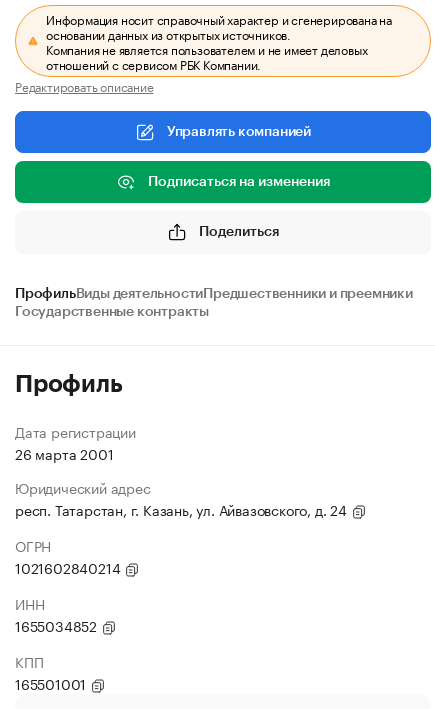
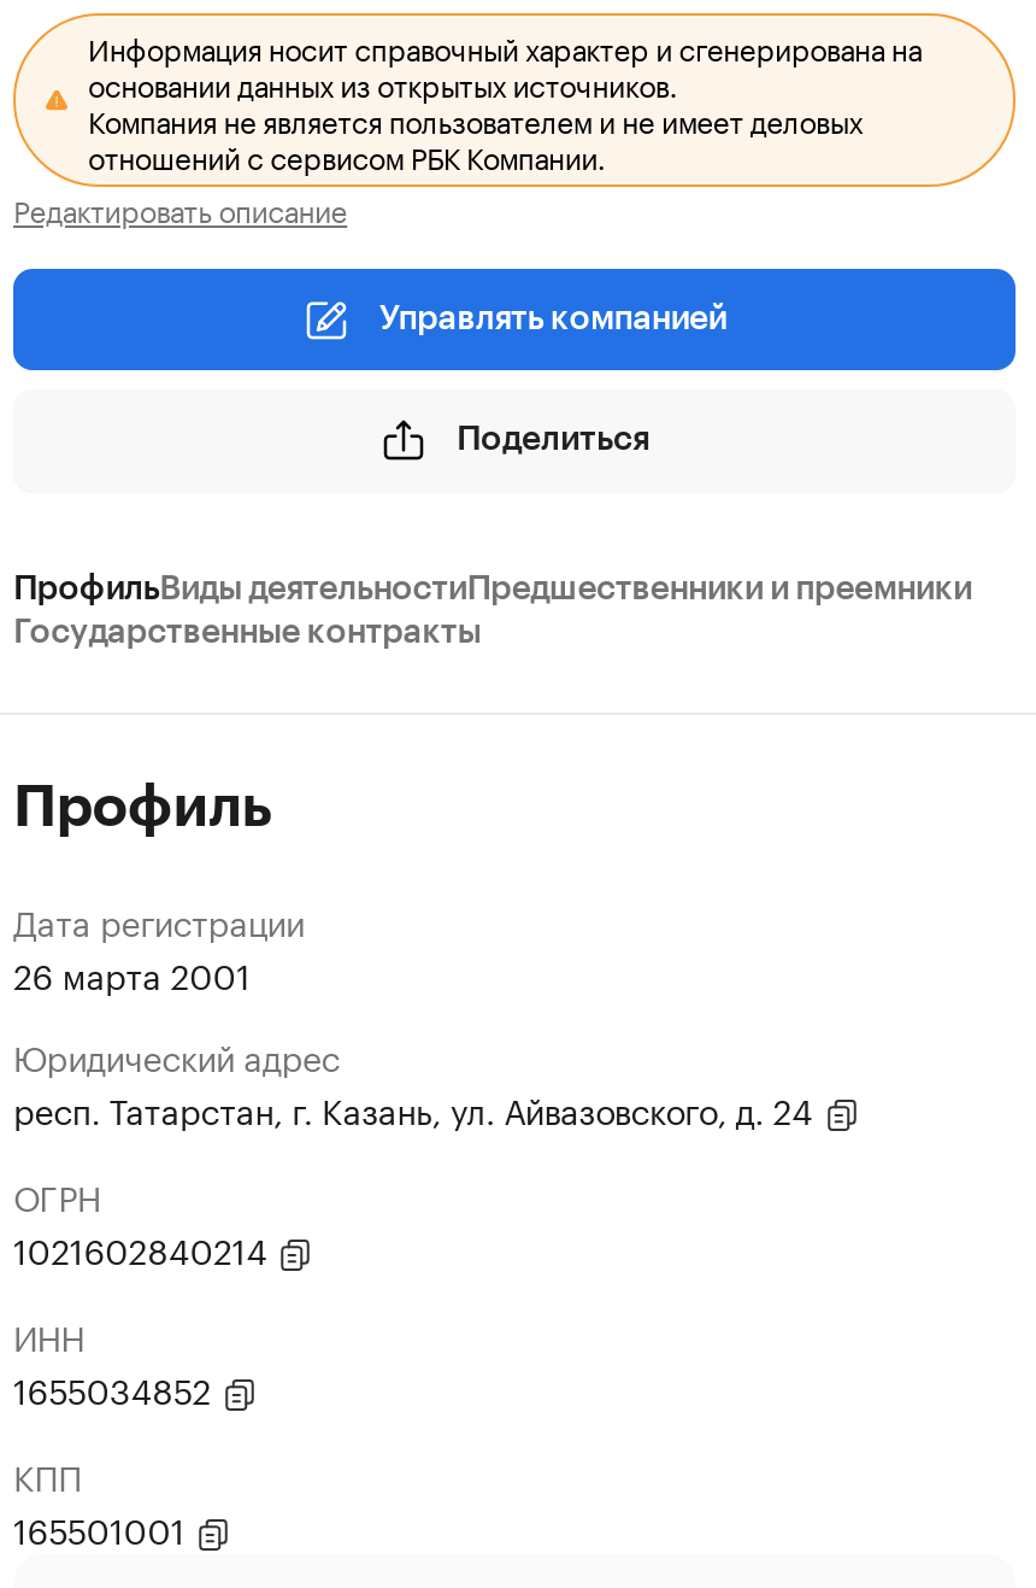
- Подписаться на изменения
